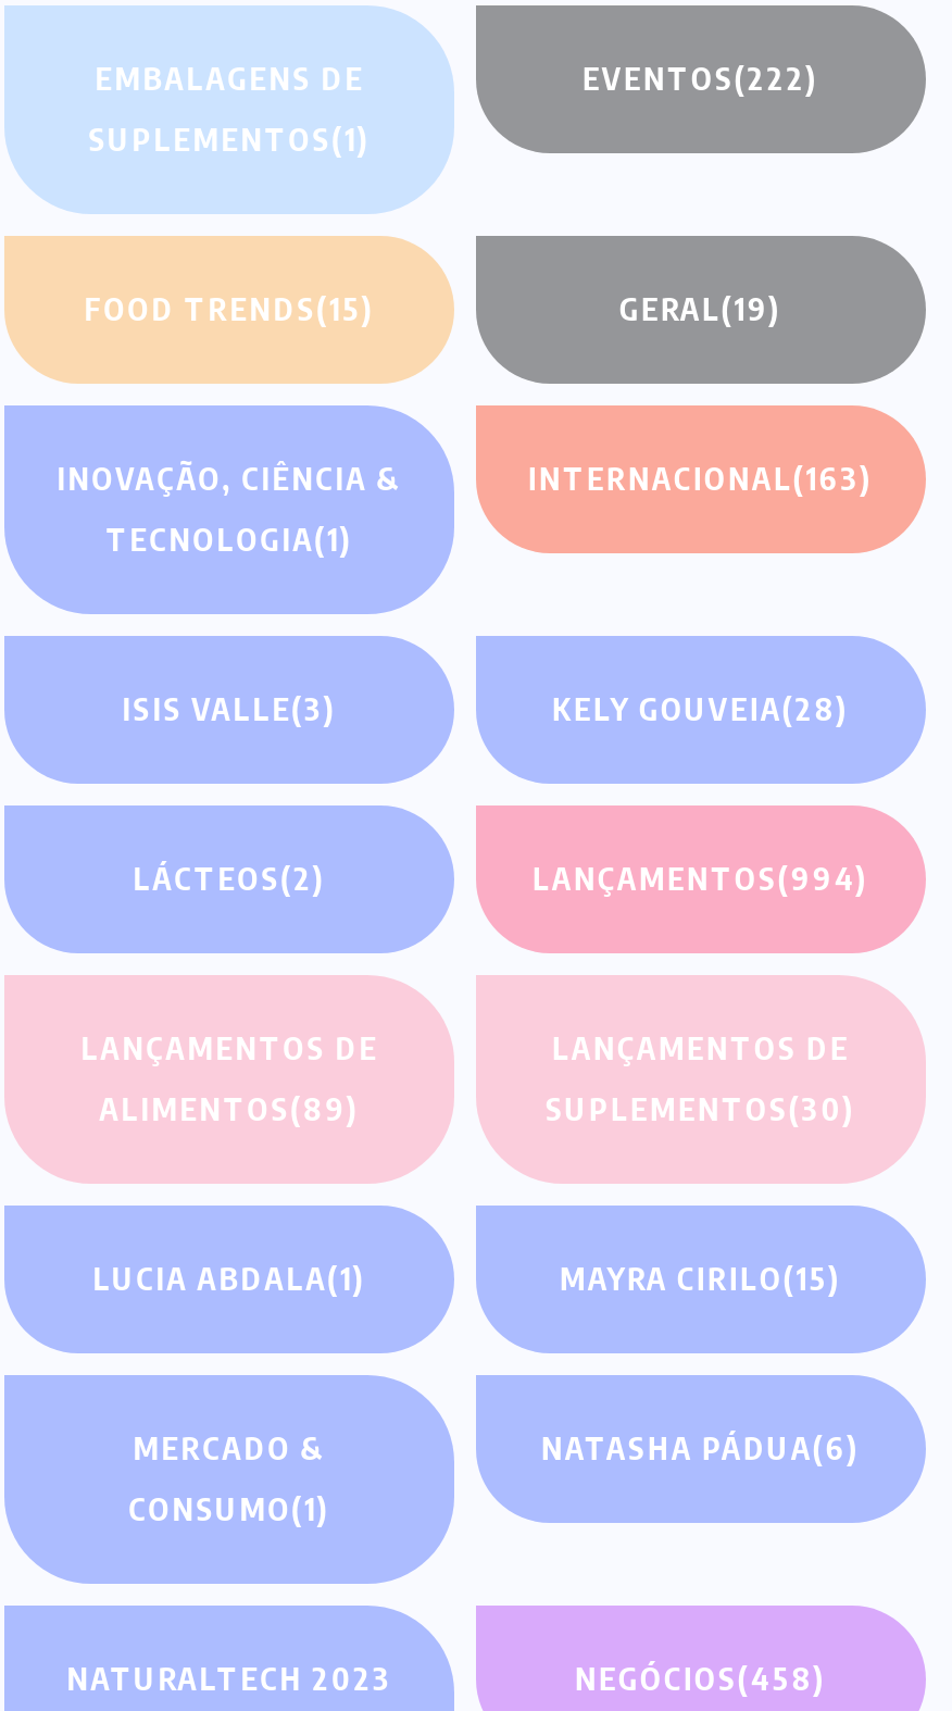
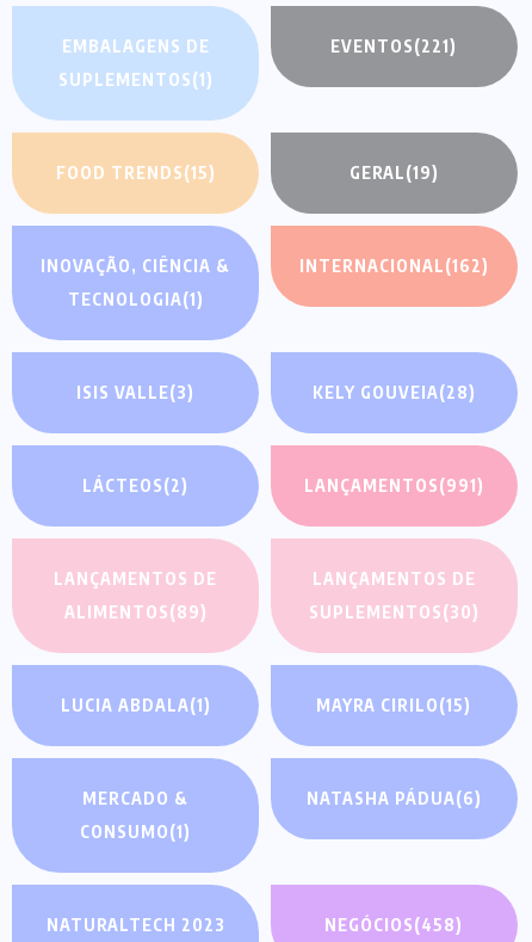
- EVENTOS(222)
+ EVENTOS(221)

- INTERNACIONAL(163)
+ INTERNACIONAL(162)

- LANÇAMENTOS(994)
+ LANÇAMENTOS(991)
